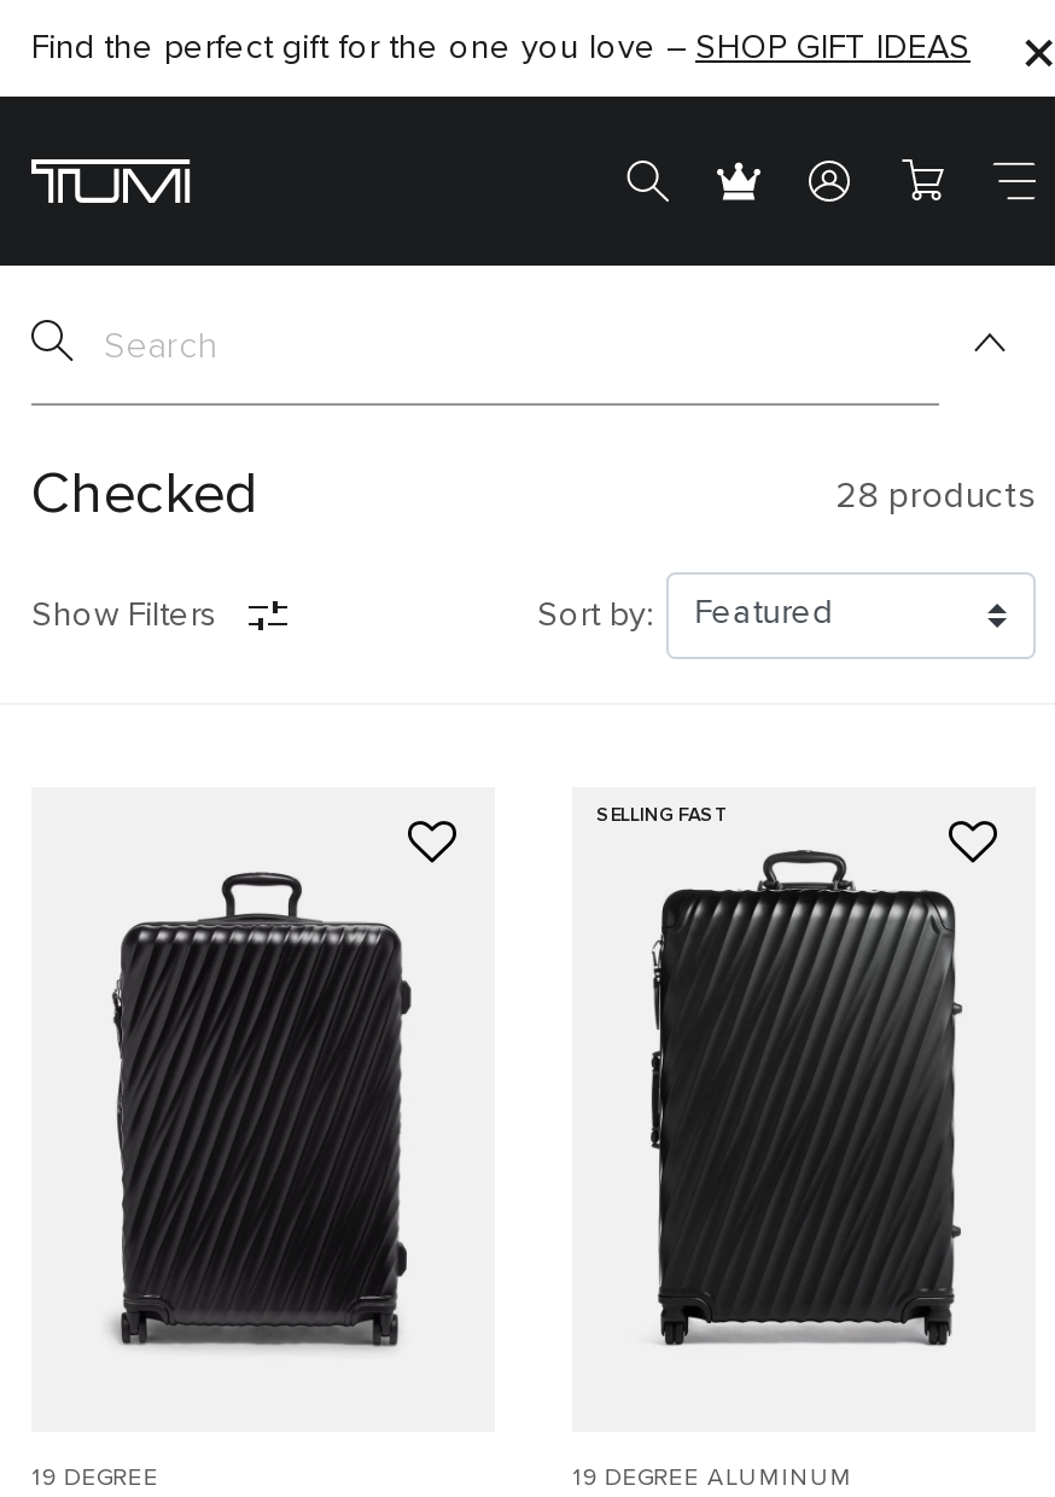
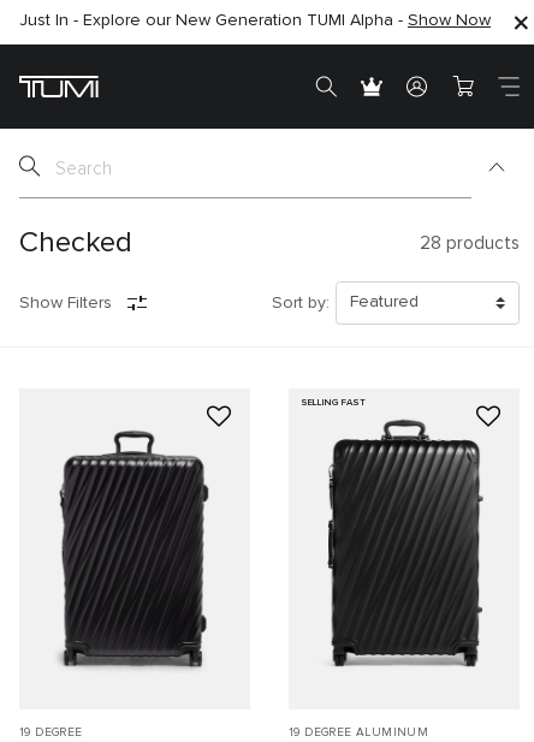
- Find the perfect gift for the one you love – SHOP GIFT IDEAS
+ Just In - Explore our New Generation TUMI Alpha - Show Now
